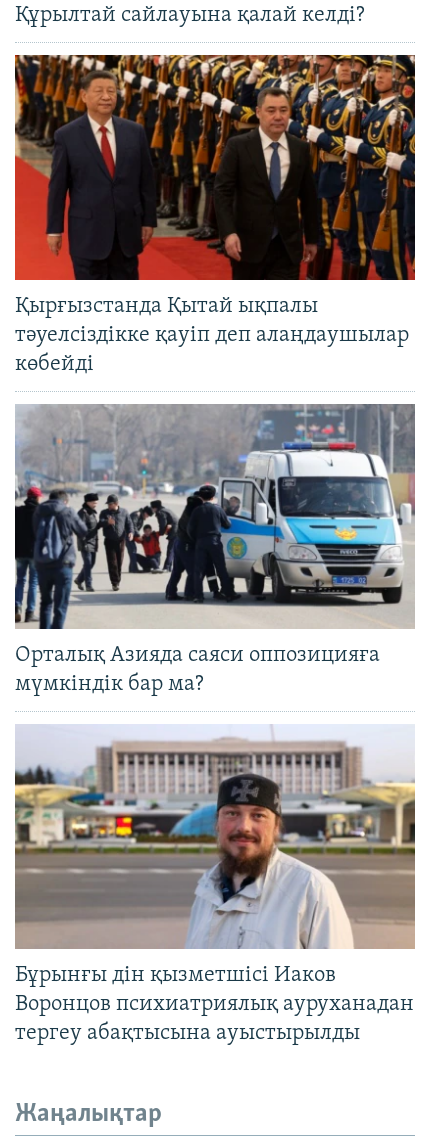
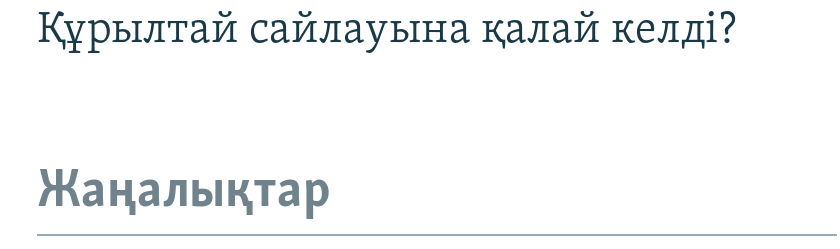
- [image]
- Қырғызстанда Қытай ықпалы
- тәуелсіздікке қауіп деп алаңдаушылар
- көбейді

- [image]
- Орталық Азияда саяси оппозицияға
- мүмкіндік бар ма?

- [image]
- Бұрынғы дін қызметшісі Иаков
- Воронцов психиатриялық ауруханадан
- тергеу абақтысына ауыстырылды
